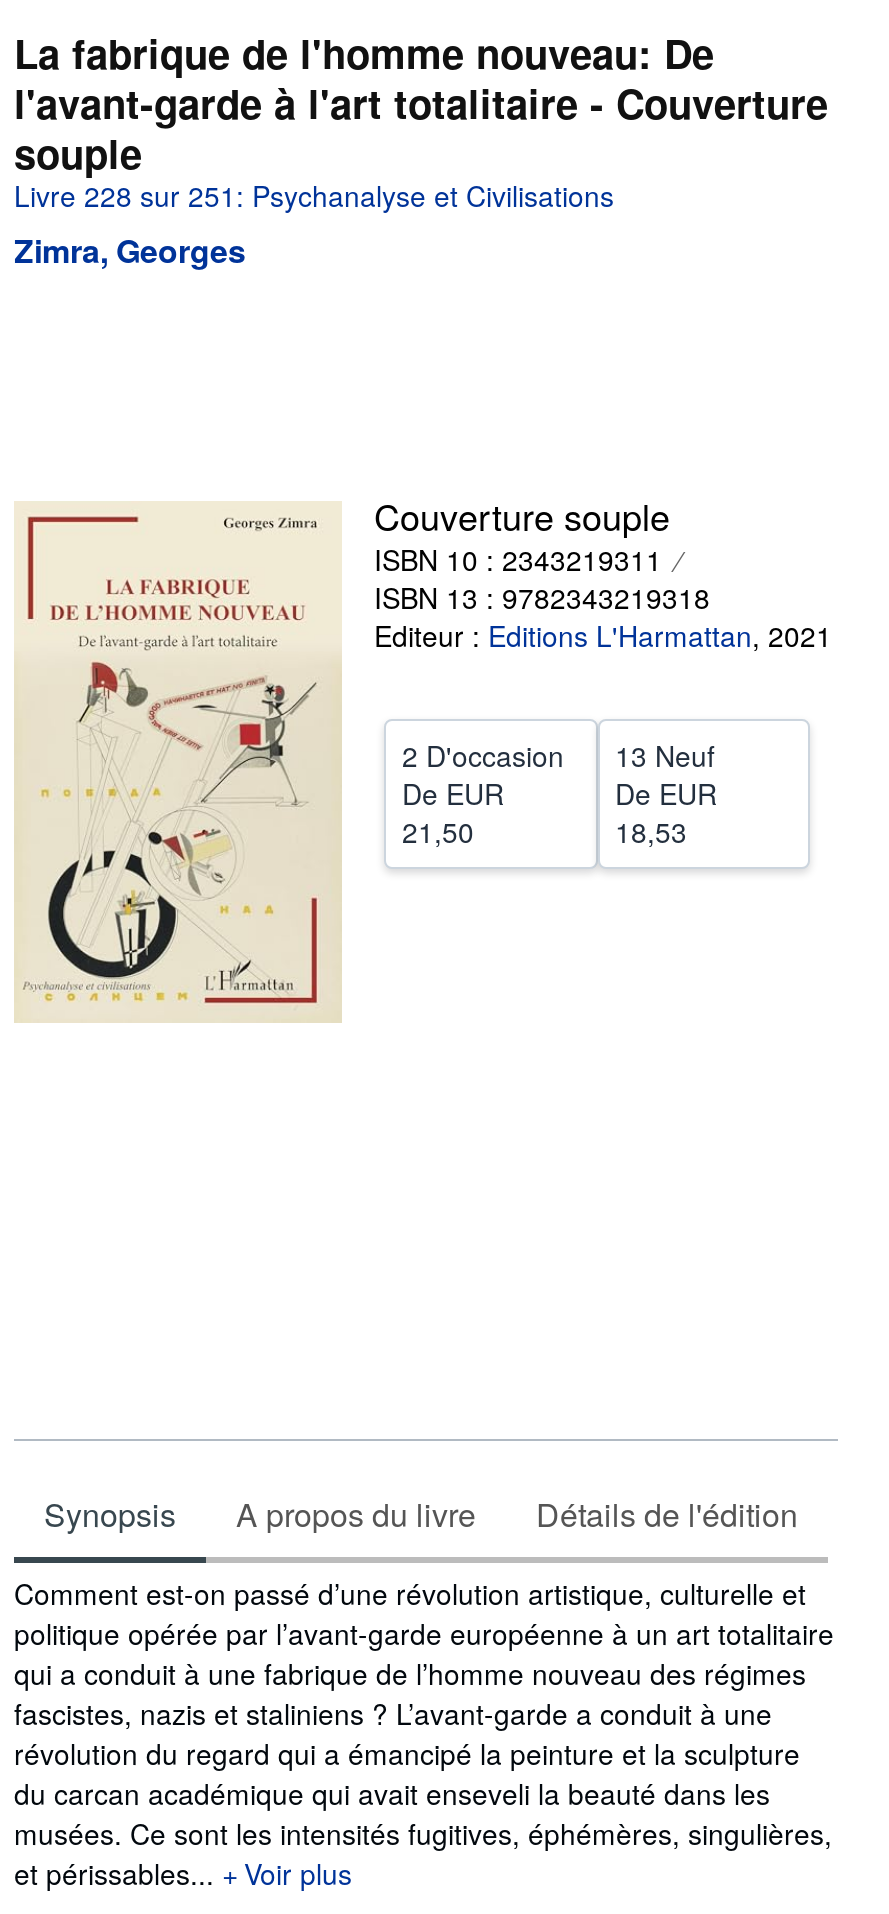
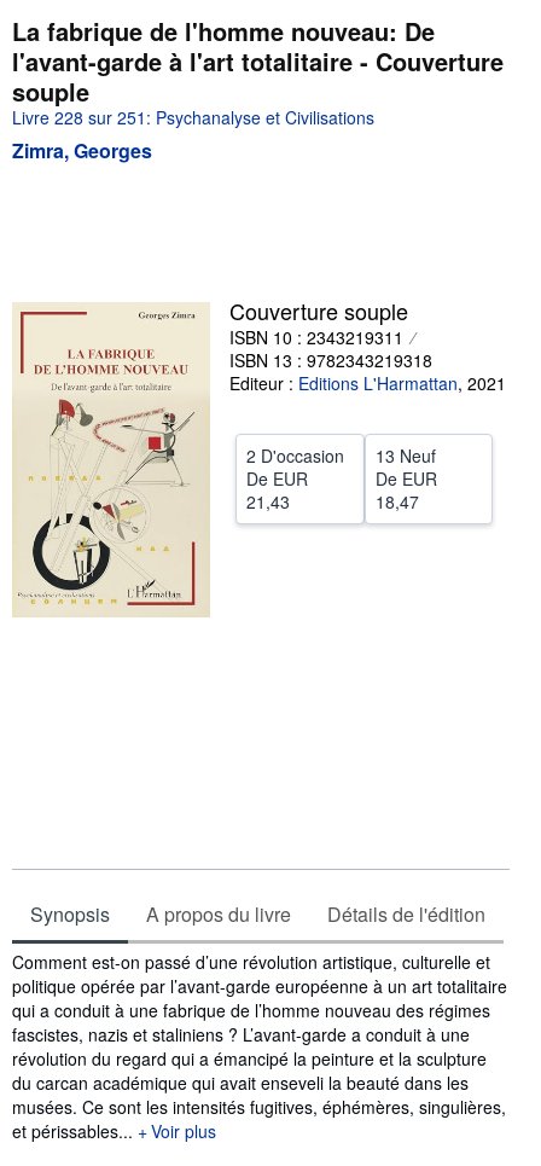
- 21,50
+ 21,43

- 18,53
+ 18,47
